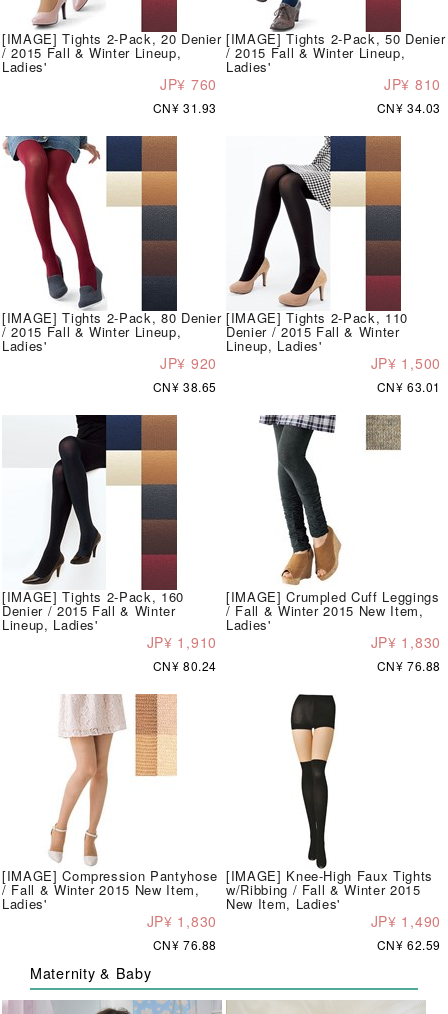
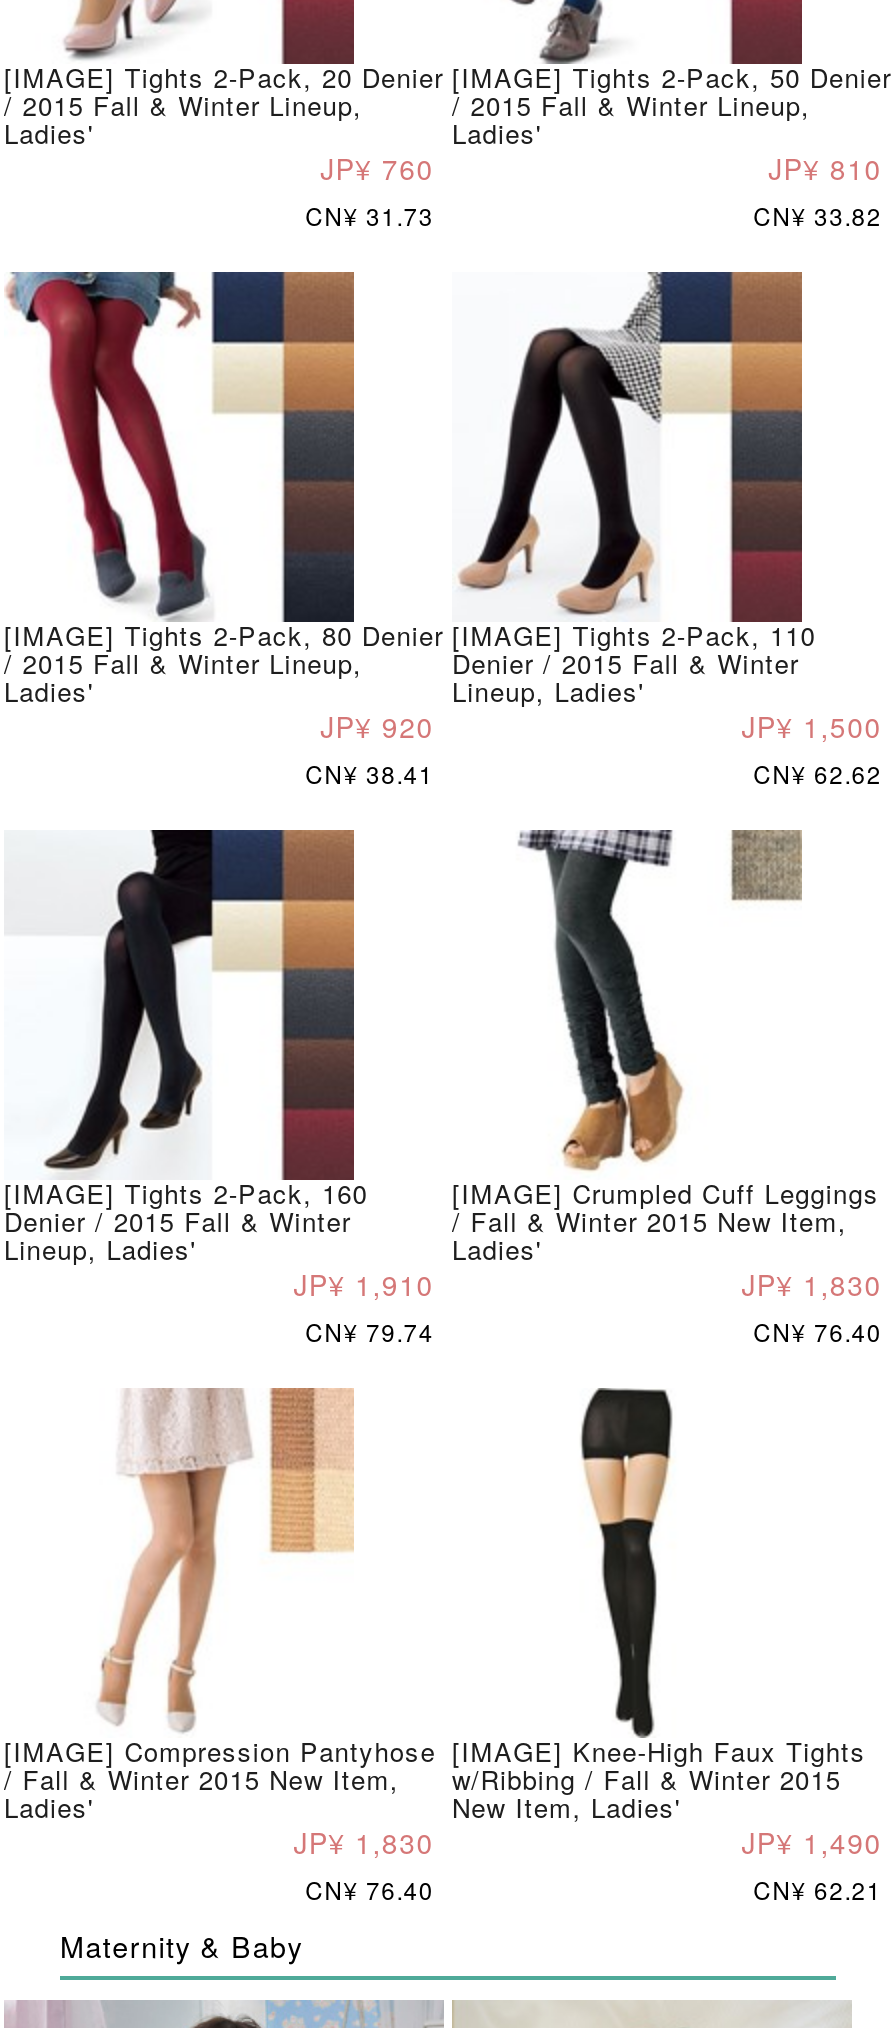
- CN¥ 31.93
+ CN¥ 31.73

- CN¥ 34.03
+ CN¥ 33.82

- CN¥ 38.65
+ CN¥ 38.41

- CN¥ 63.01
+ CN¥ 62.62

- CN¥ 80.24
+ CN¥ 79.74

- CN¥ 76.88
+ CN¥ 76.40

- CN¥ 76.88
+ CN¥ 76.40

- CN¥ 62.59
+ CN¥ 62.21
